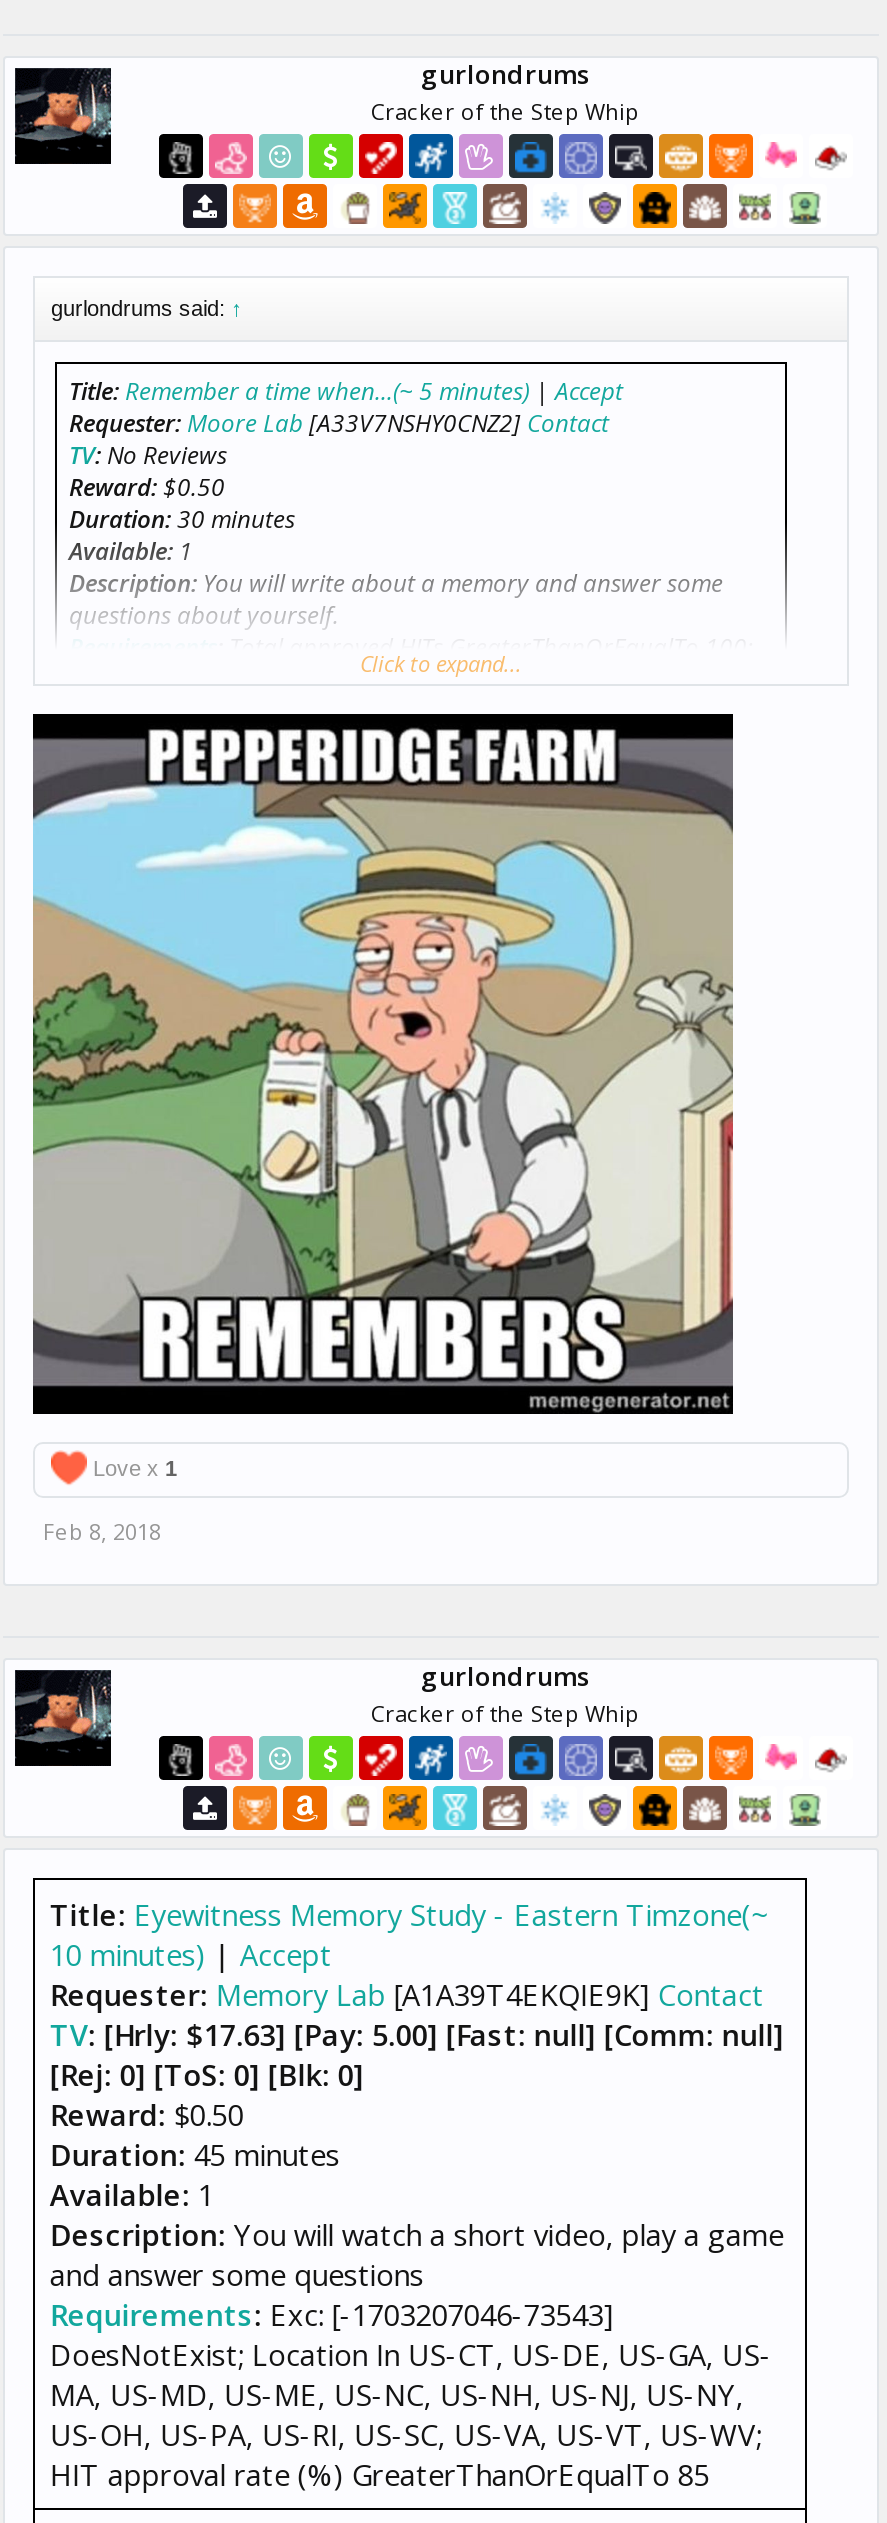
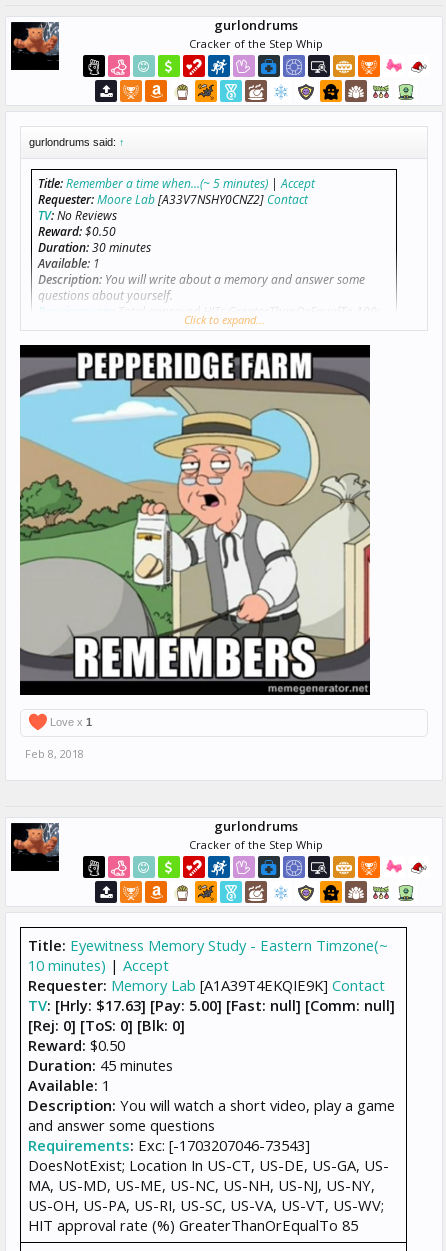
- [image]
+ [image]

- [image]
+ [image]
